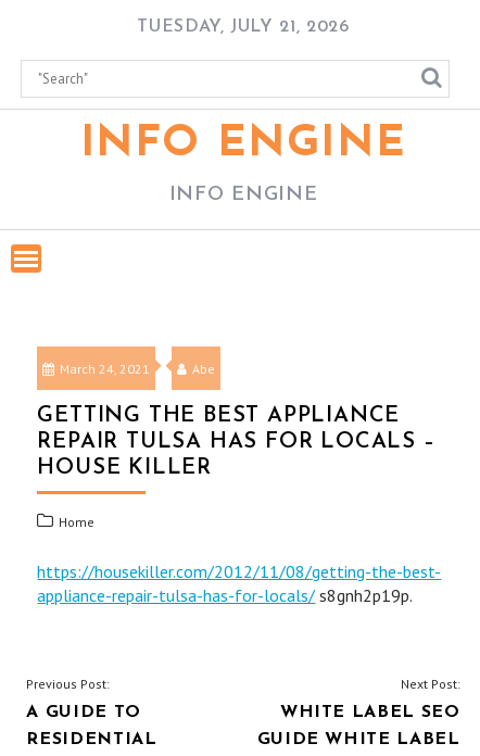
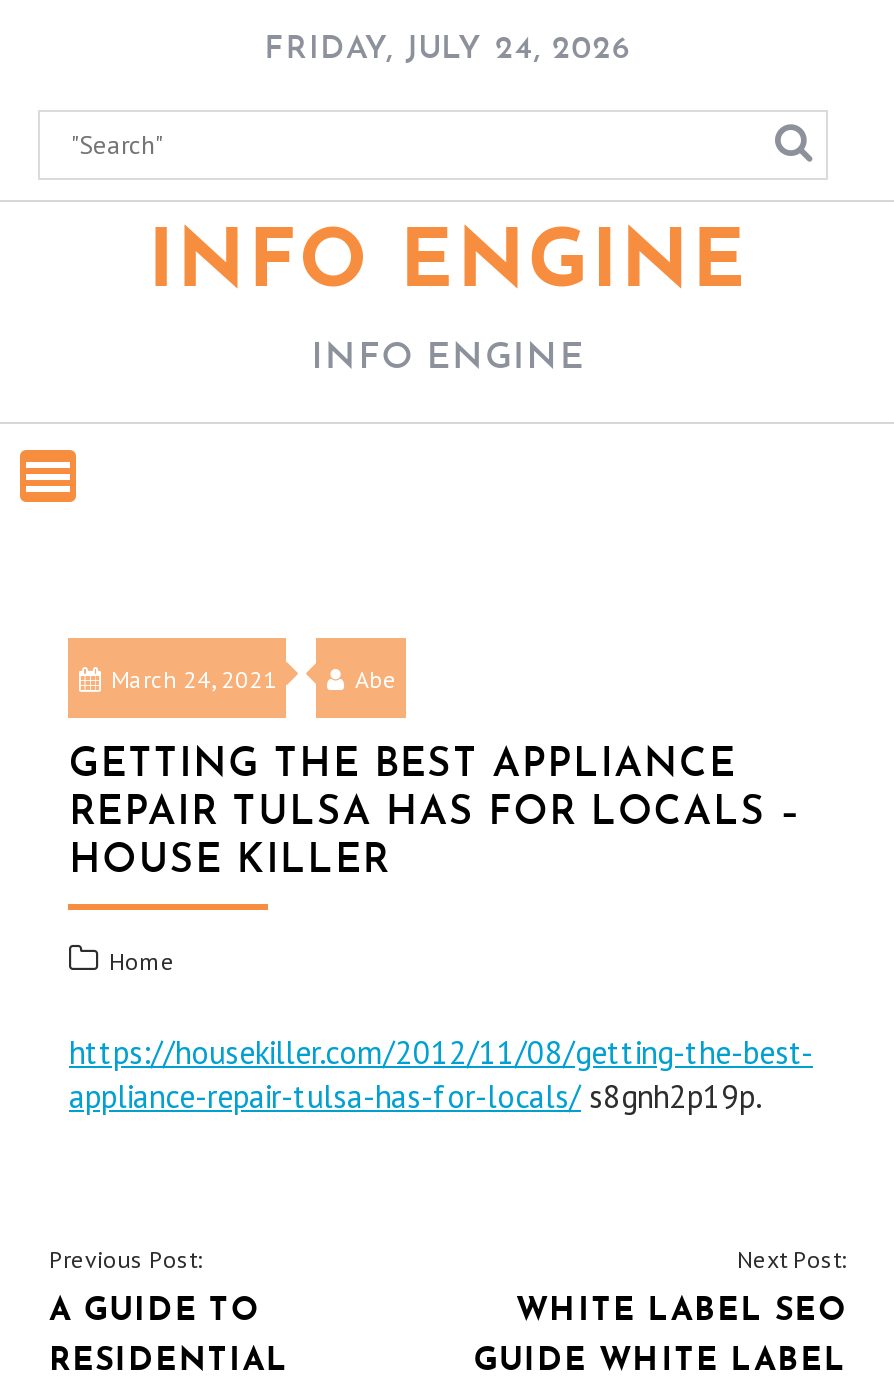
- TUESDAY, JULY 21, 2026
+ FRIDAY, JULY 24, 2026
